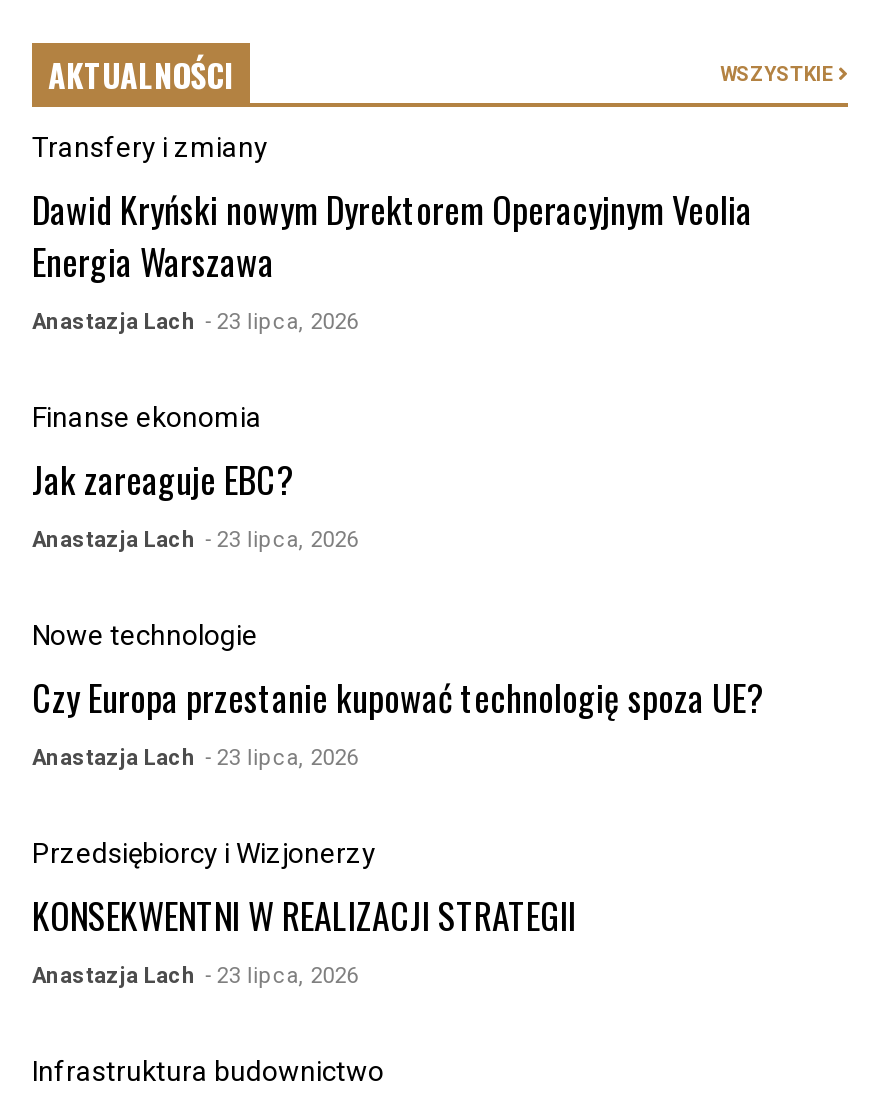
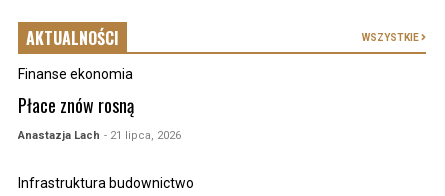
- Transfery i zmiany
- Dawid Kryński nowym Dyrektorem Operacyjnym Veolia
- Energia Warszawa
- Anastazja Lach - 23 lipca, 2026

- Jak zareaguje EBC?
- Anastazja Lach - 23 lipca, 2026
- Nowe technologie
- Czy Europa przestanie kupować technologię spoza UE?
- Anastazja Lach - 23 lipca, 2026
- Przedsiębiorcy i Wizjonerzy
- KONSEKWENTNI W REALIZACJI STRATEGII
- Anastazja Lach - 23 lipca, 2026
+ Płace znów rosną
+ Anastazja Lach - 21 lipca, 2026
